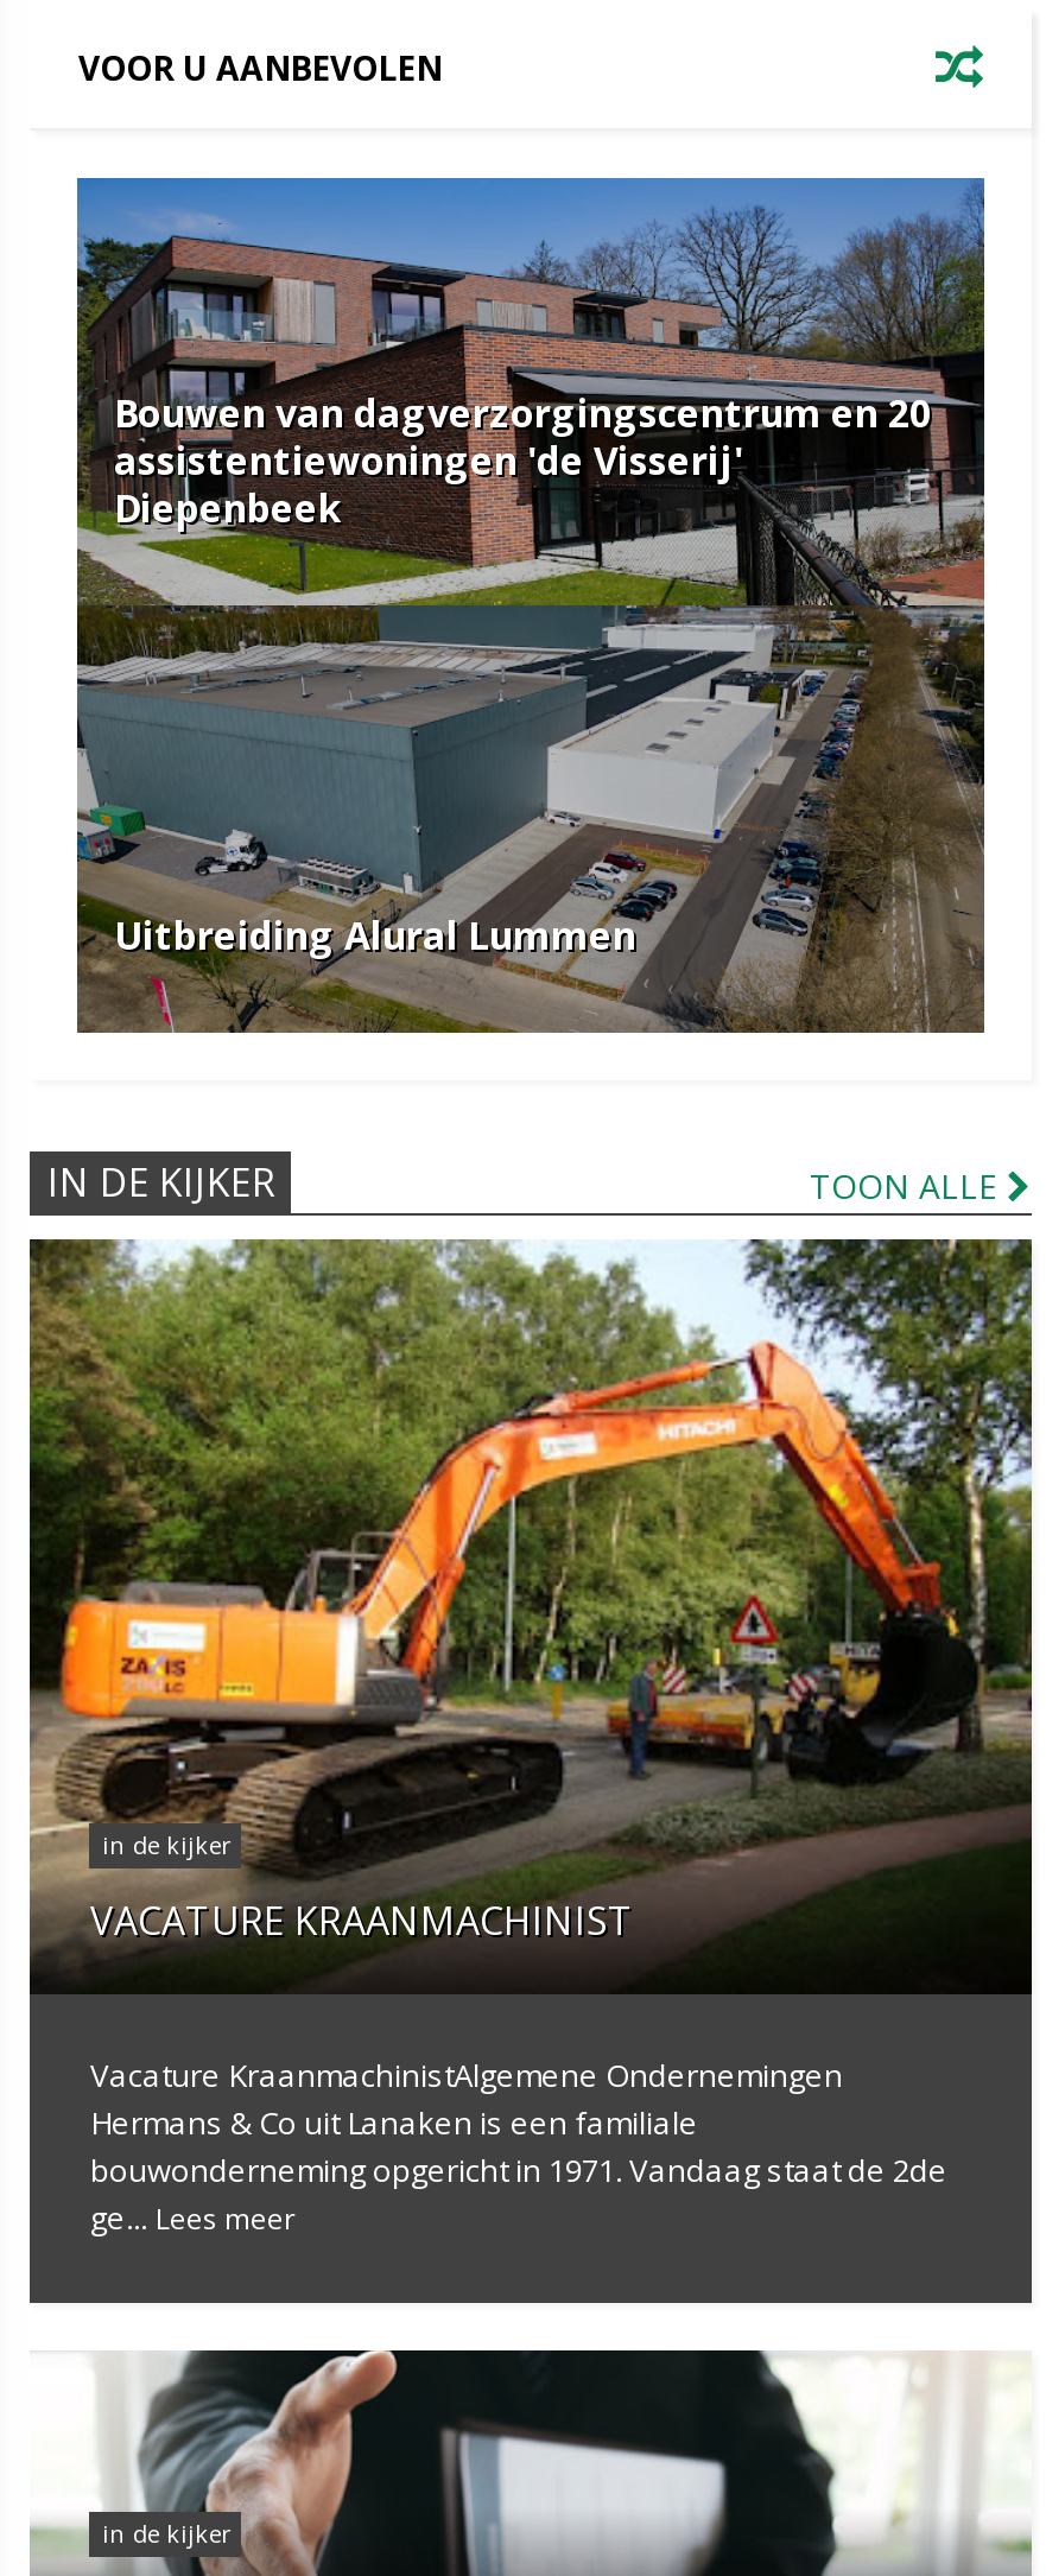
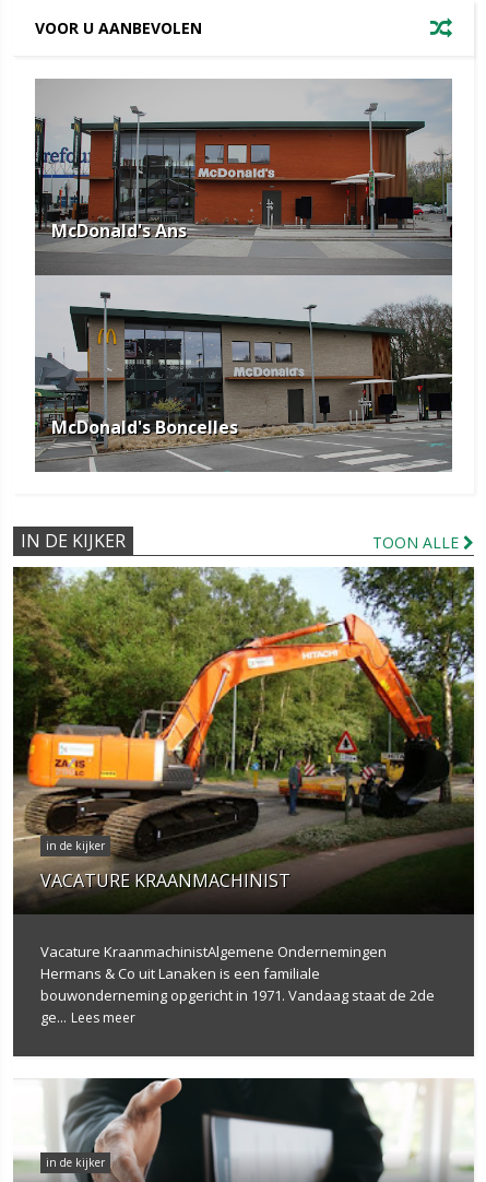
- [image]
- Bouwen van dagverzorgingscentrum en 20
- assistentiewoningen 'de Visserij'
- Diepenbeek
+ [image]
+ McDonald's Ans

- Uitbreiding Alural Lummen
+ McDonald's Boncelles
